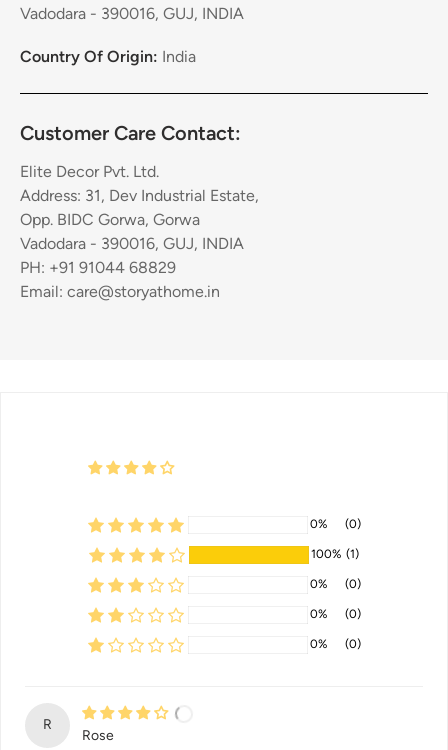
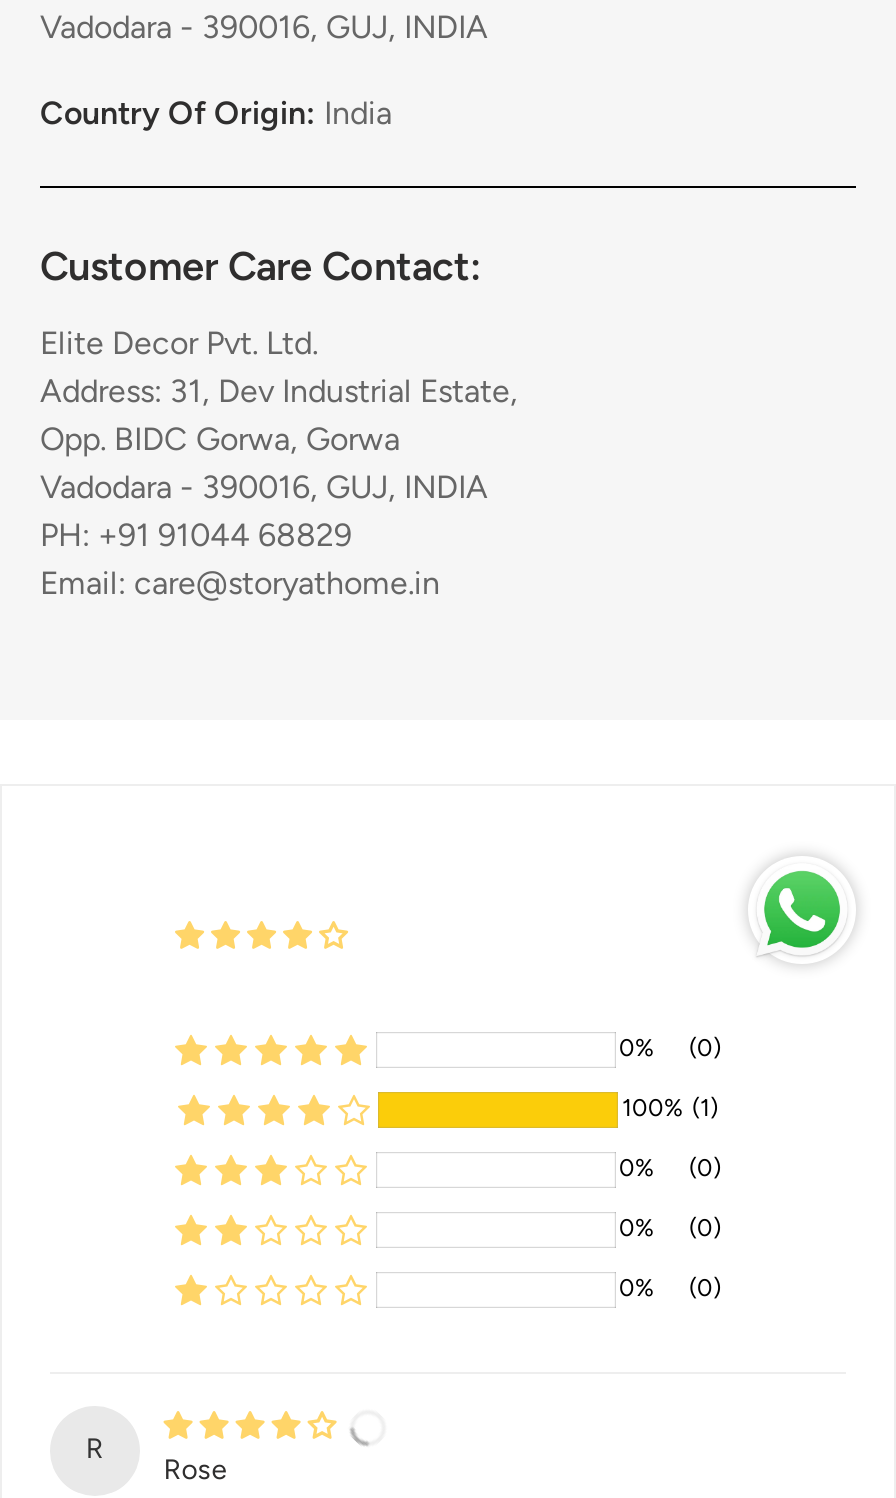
+ [image]
